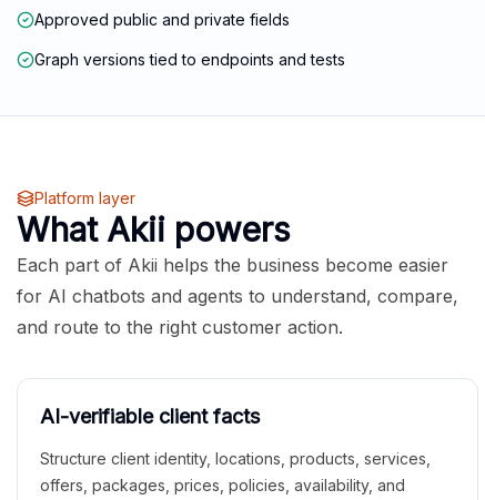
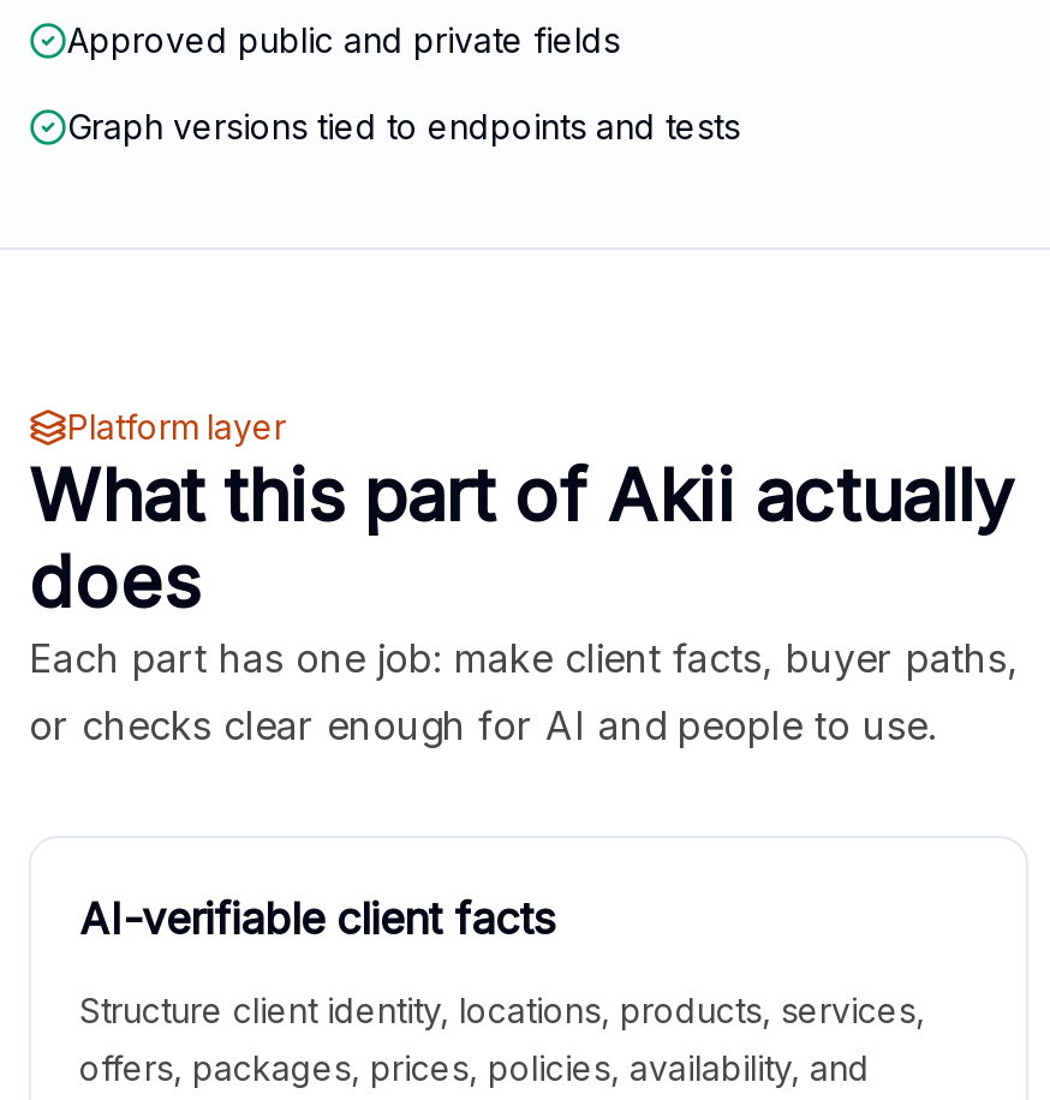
- What Akii powers
- Each part of Akii helps the business become easier
- for AI chatbots and agents to understand, compare,
- and route to the right customer action.
+ What this part of Akii actually
+ does
+ Each part has one job: make client facts, buyer paths,
+ or checks clear enough for AI and people to use.
